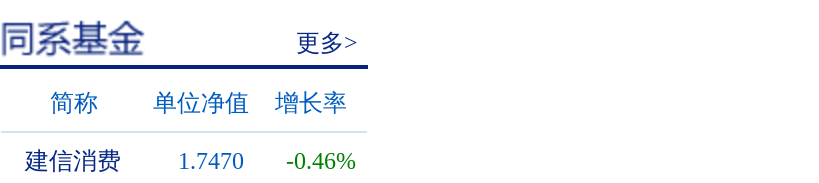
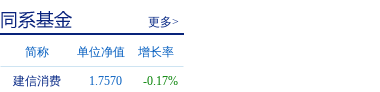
- 1.7470
+ 1.7570

- -0.46%
+ -0.17%
